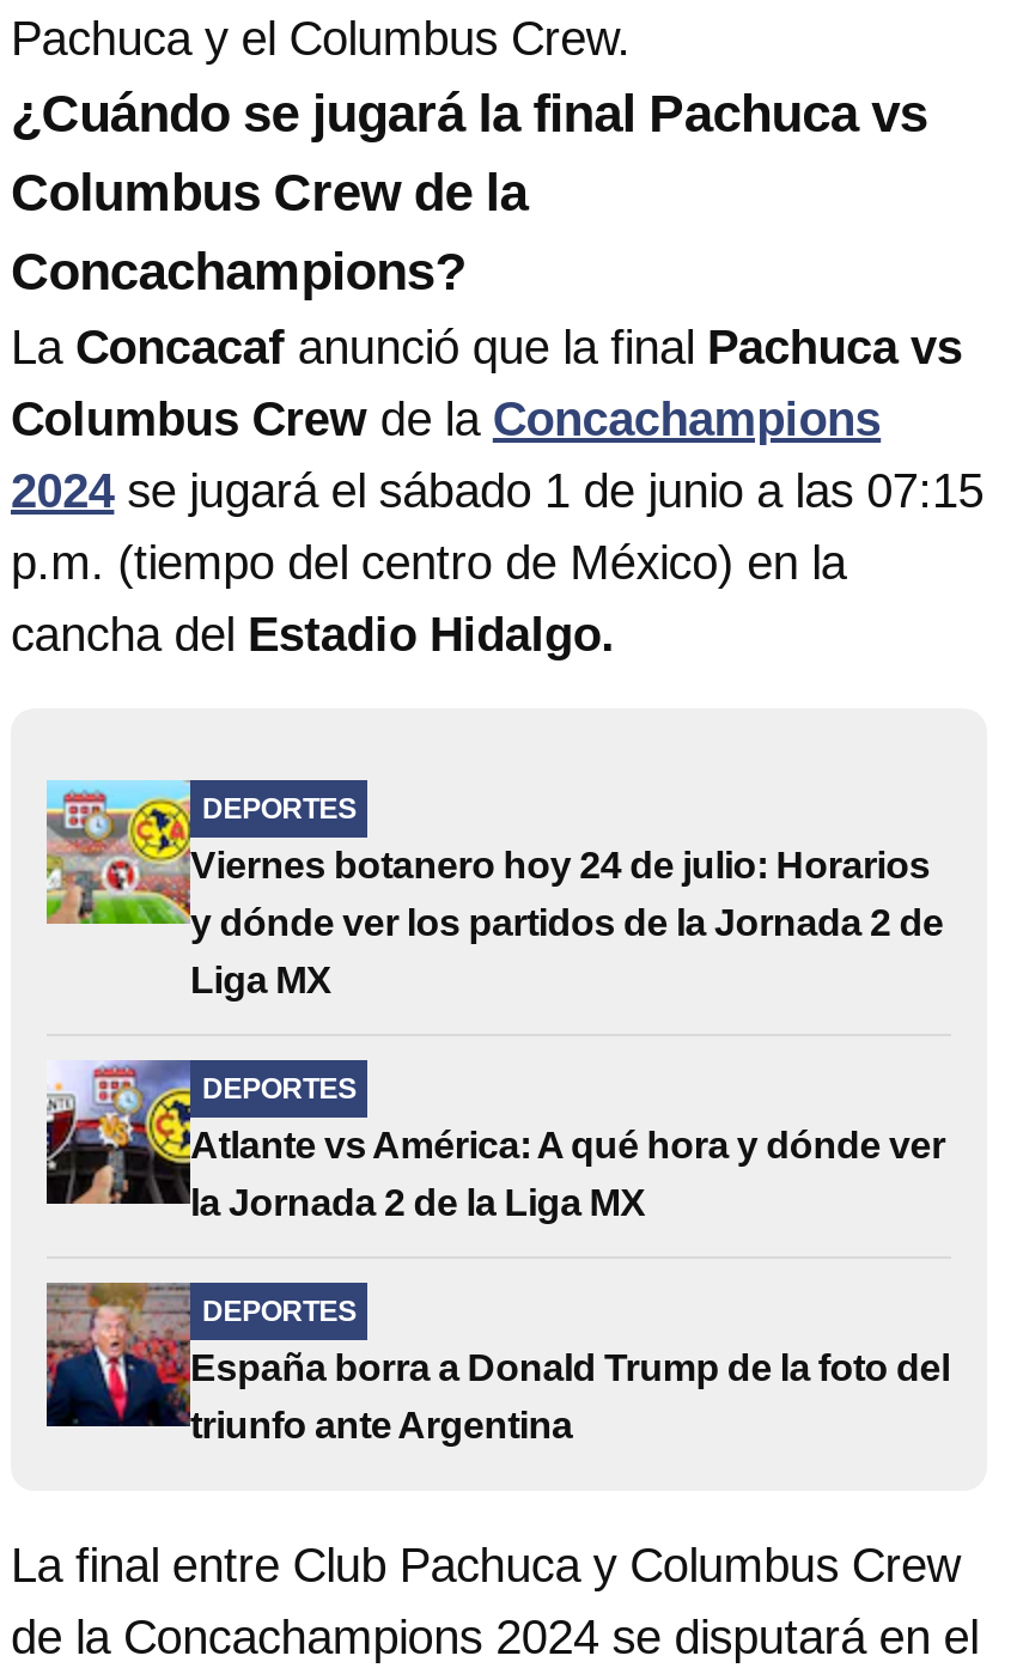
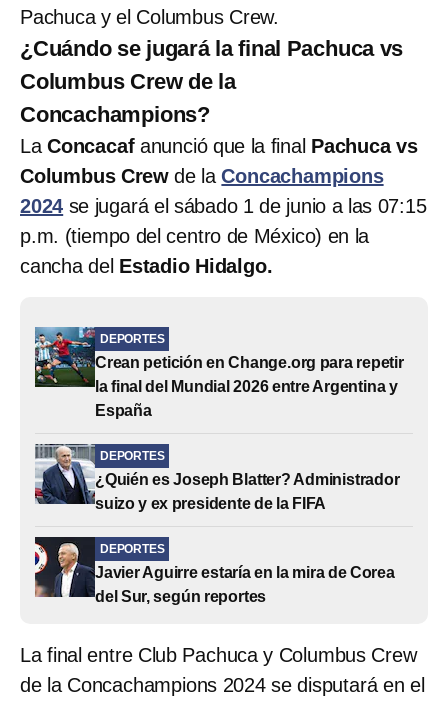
- [image]
- Viernes botanero hoy 24 de julio: Horarios
- y dónde ver los partidos de la Jornada 2 de
- Liga MX
+ [image]
+ Crean petición en Change.org para repetir
+ la final del Mundial 2026 entre Argentina y
+ España

- [image]
- Atlante vs América: A qué hora y dónde ver
- la Jornada 2 de la Liga MX
+ [image]
+ ¿Quién es Joseph Blatter? Administrador
+ suizo y ex presidente de la FIFA

- [image]
- España borra a Donald Trump de la foto del
- triunfo ante Argentina
+ [image]
+ Javier Aguirre estaría en la mira de Corea
+ del Sur, según reportes
